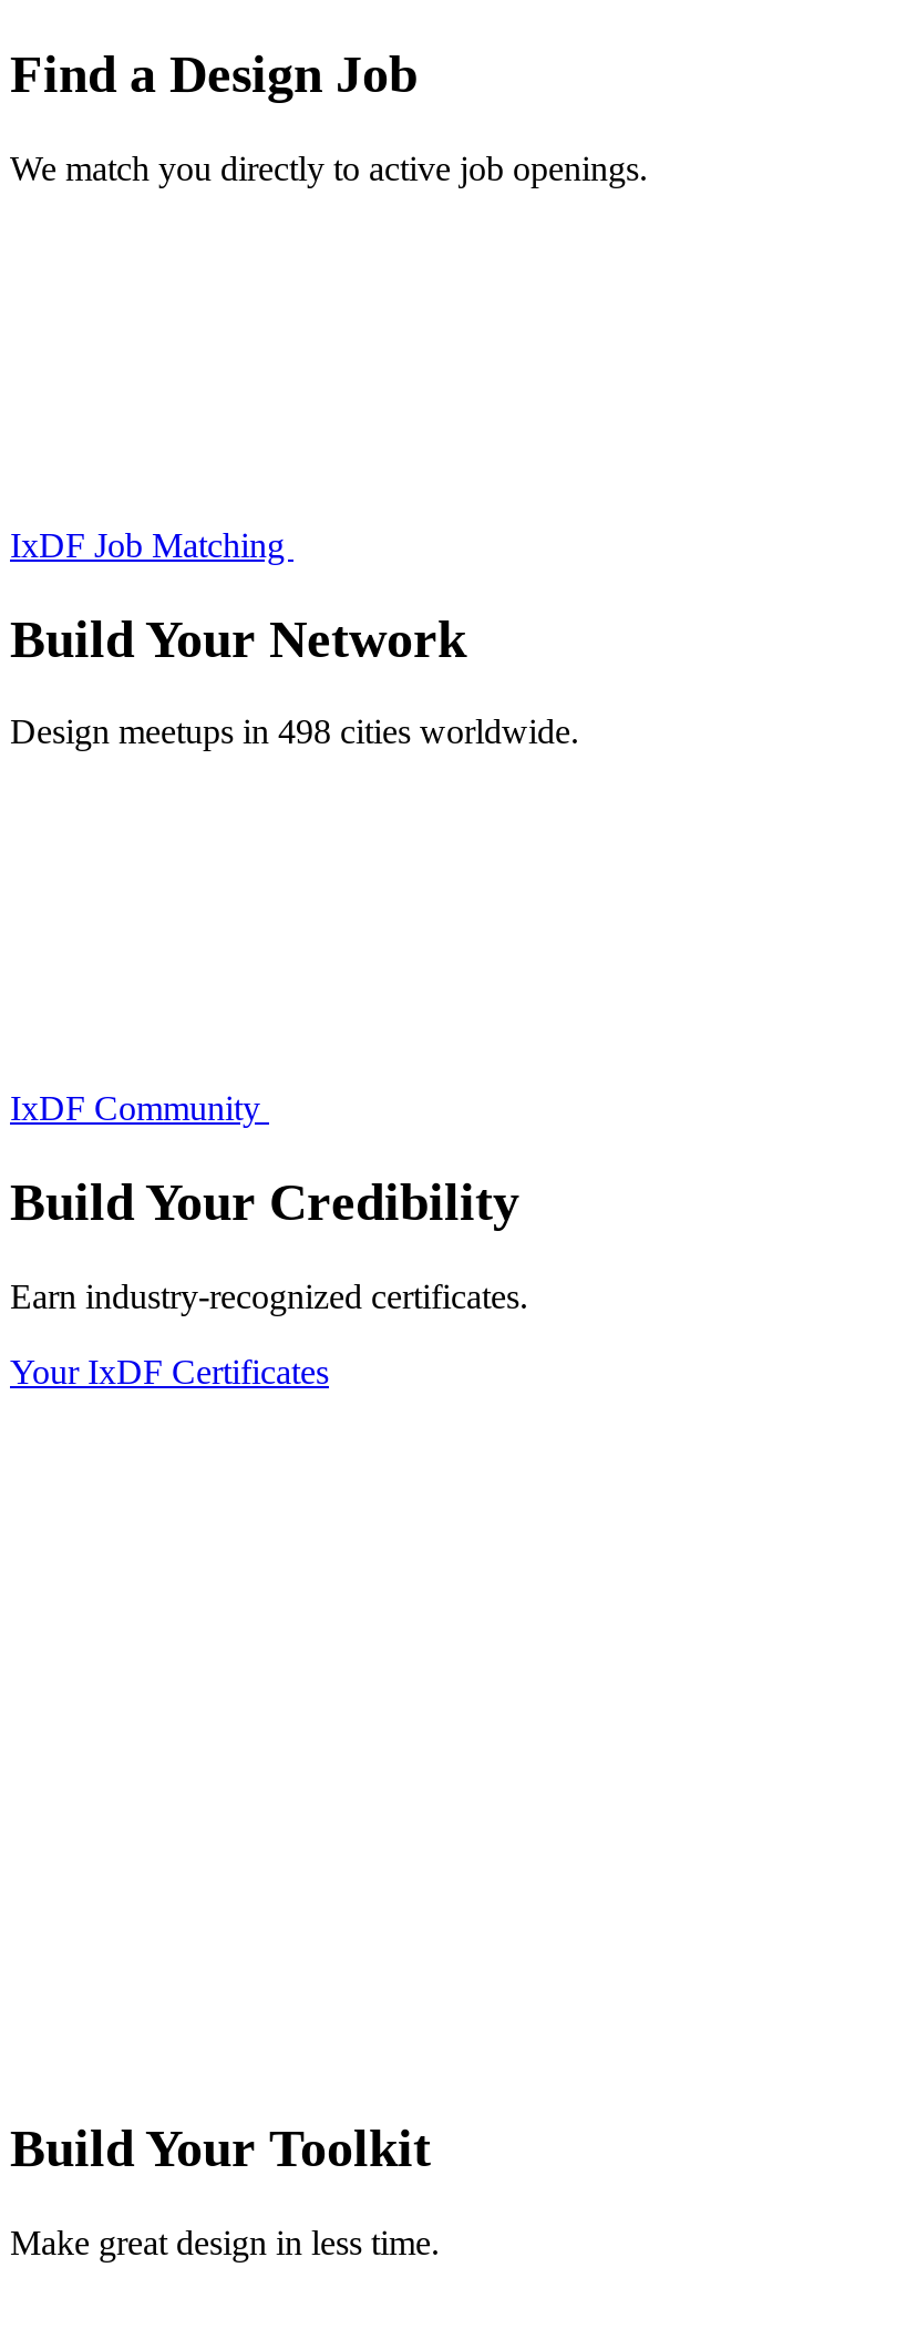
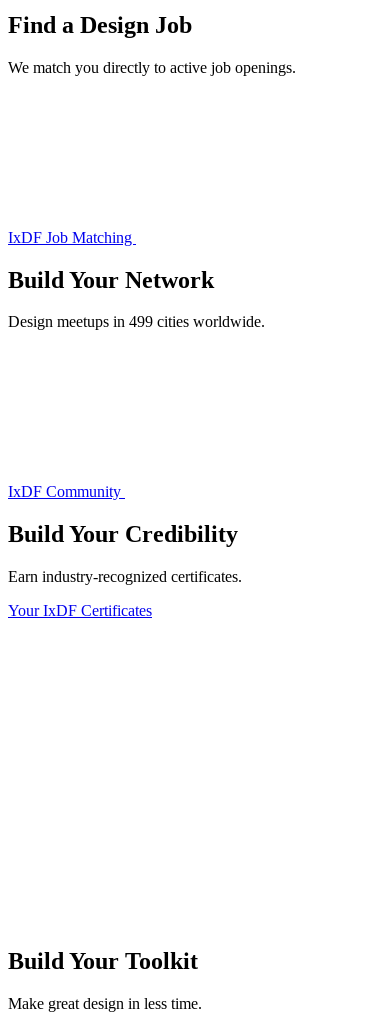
- Design meetups in 498 cities worldwide.
+ Design meetups in 499 cities worldwide.
